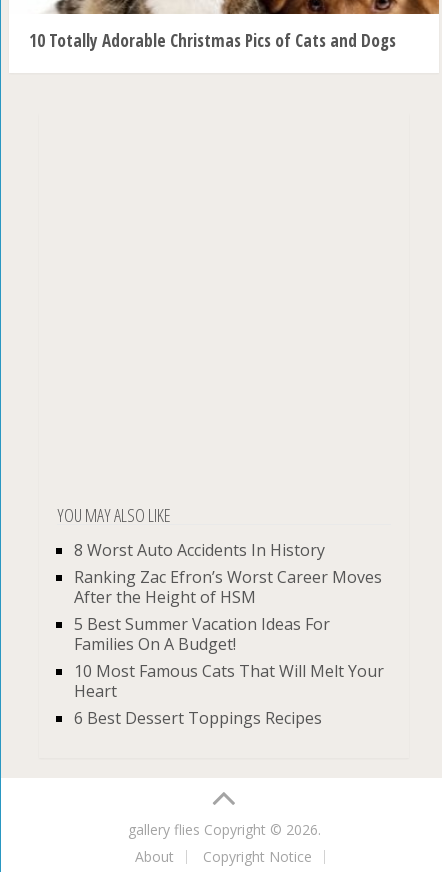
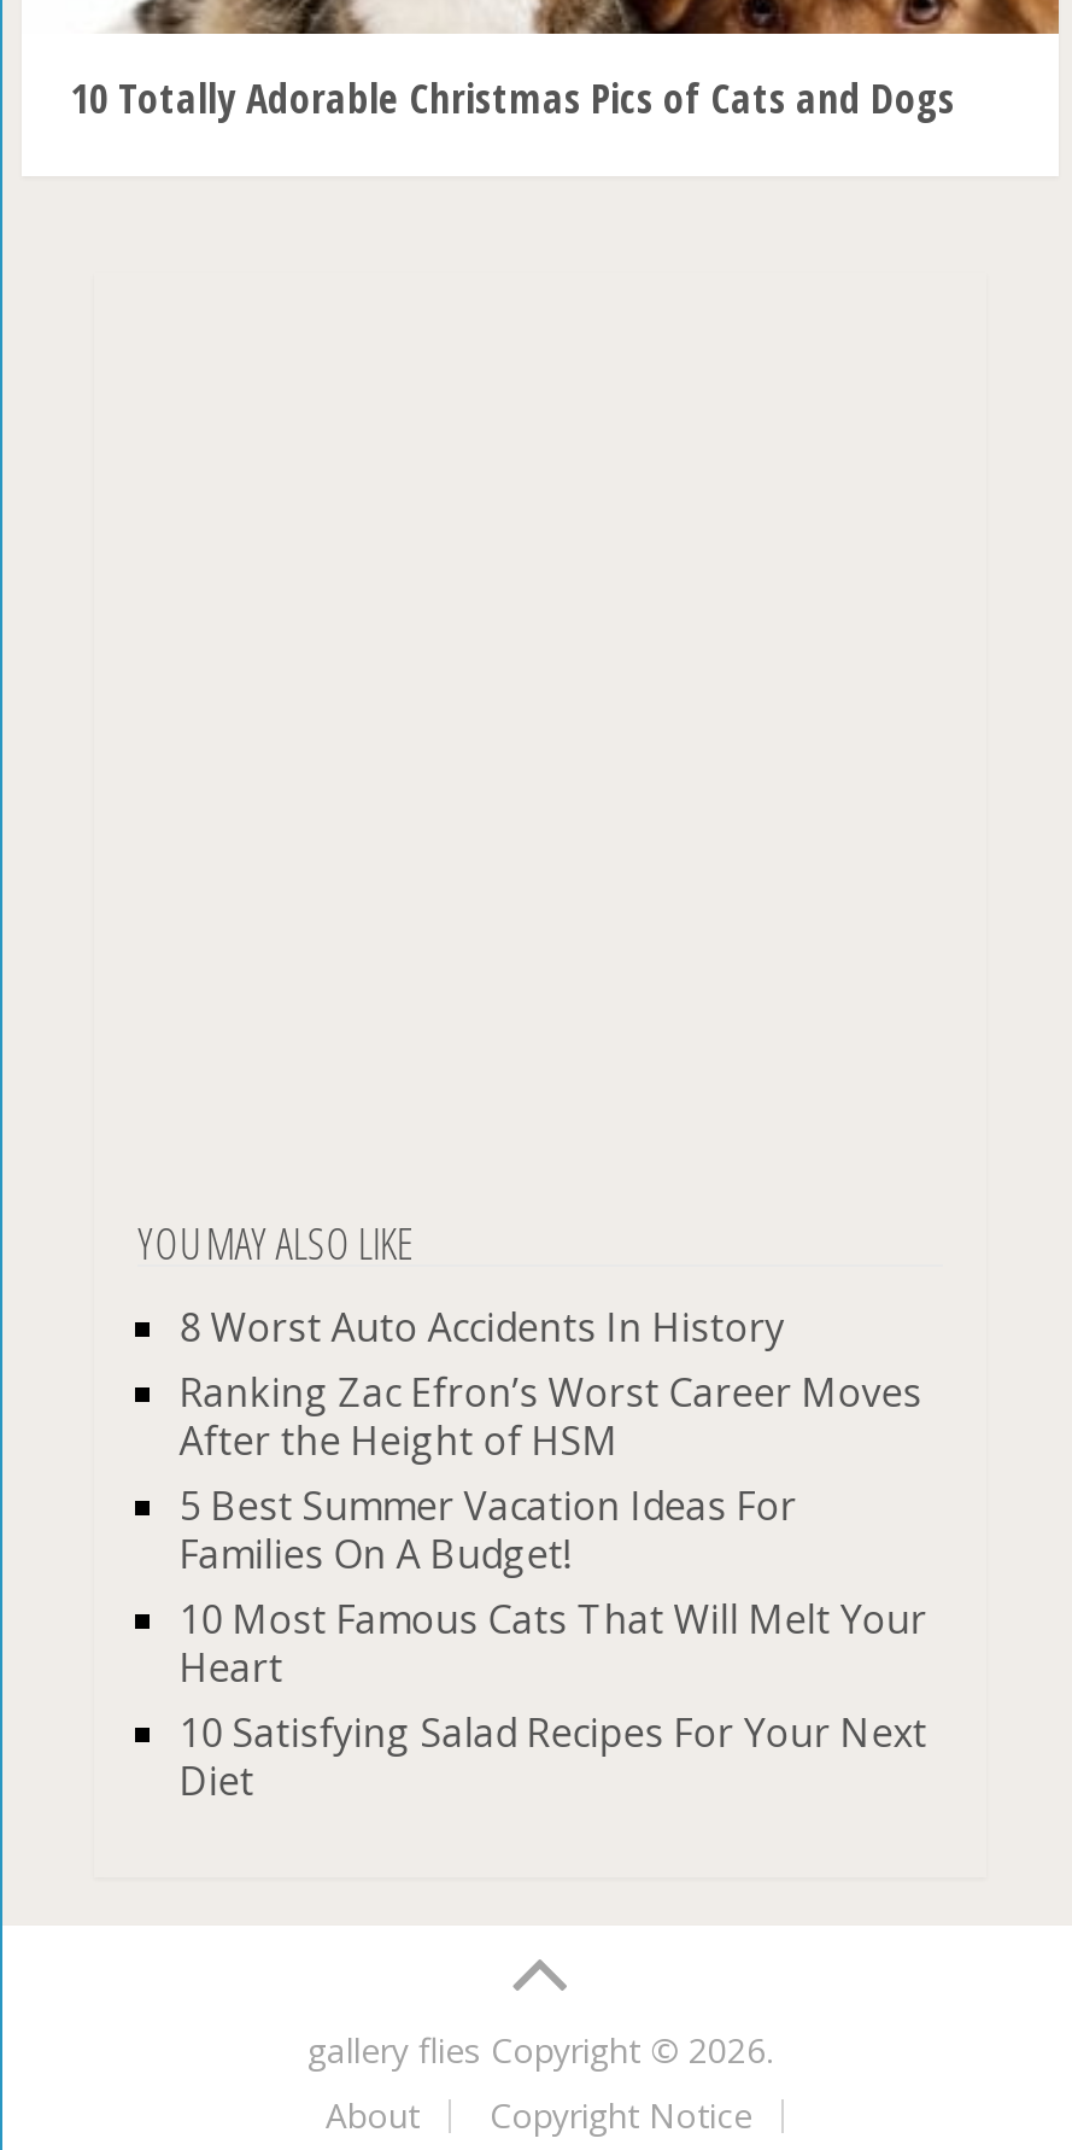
- 6 Best Dessert Toppings Recipes
+ 10 Satisfying Salad Recipes For Your Next
+ Diet
